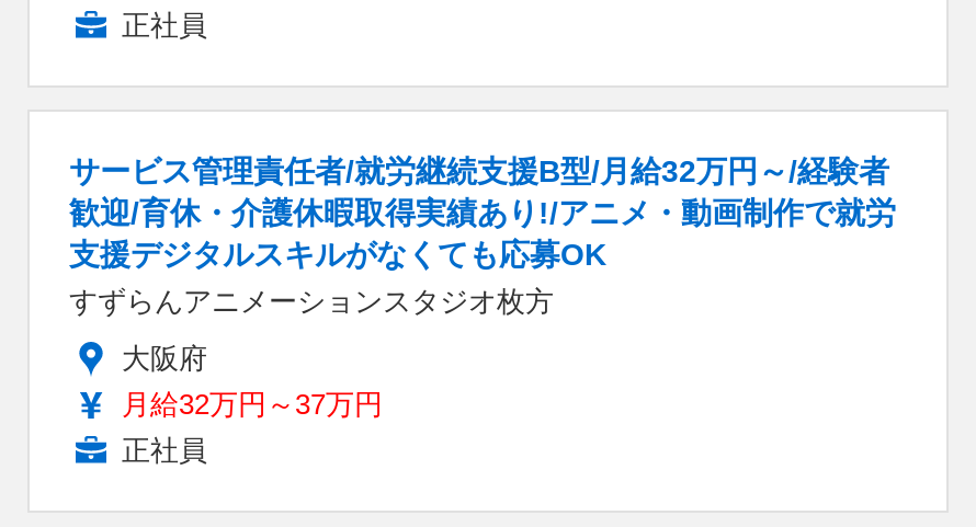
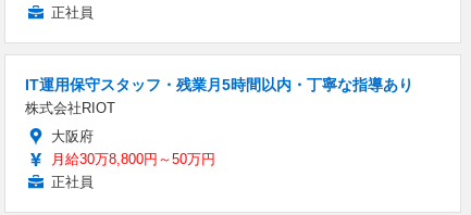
- サービス管理責任者/就労継続支援B型/月給32万円～/経験者
- 歓迎/育休・介護休暇取得実績あり!/アニメ・動画制作で就労
- 支援デジタルスキルがなくても応募OK
- すずらんアニメーションスタジオ枚方
+ IT運用保守スタッフ・残業月5時間以内・丁寧な指導あり
+ 株式会社RIOT

- 月給32万円～37万円
+ 月給30万8,800円～50万円
